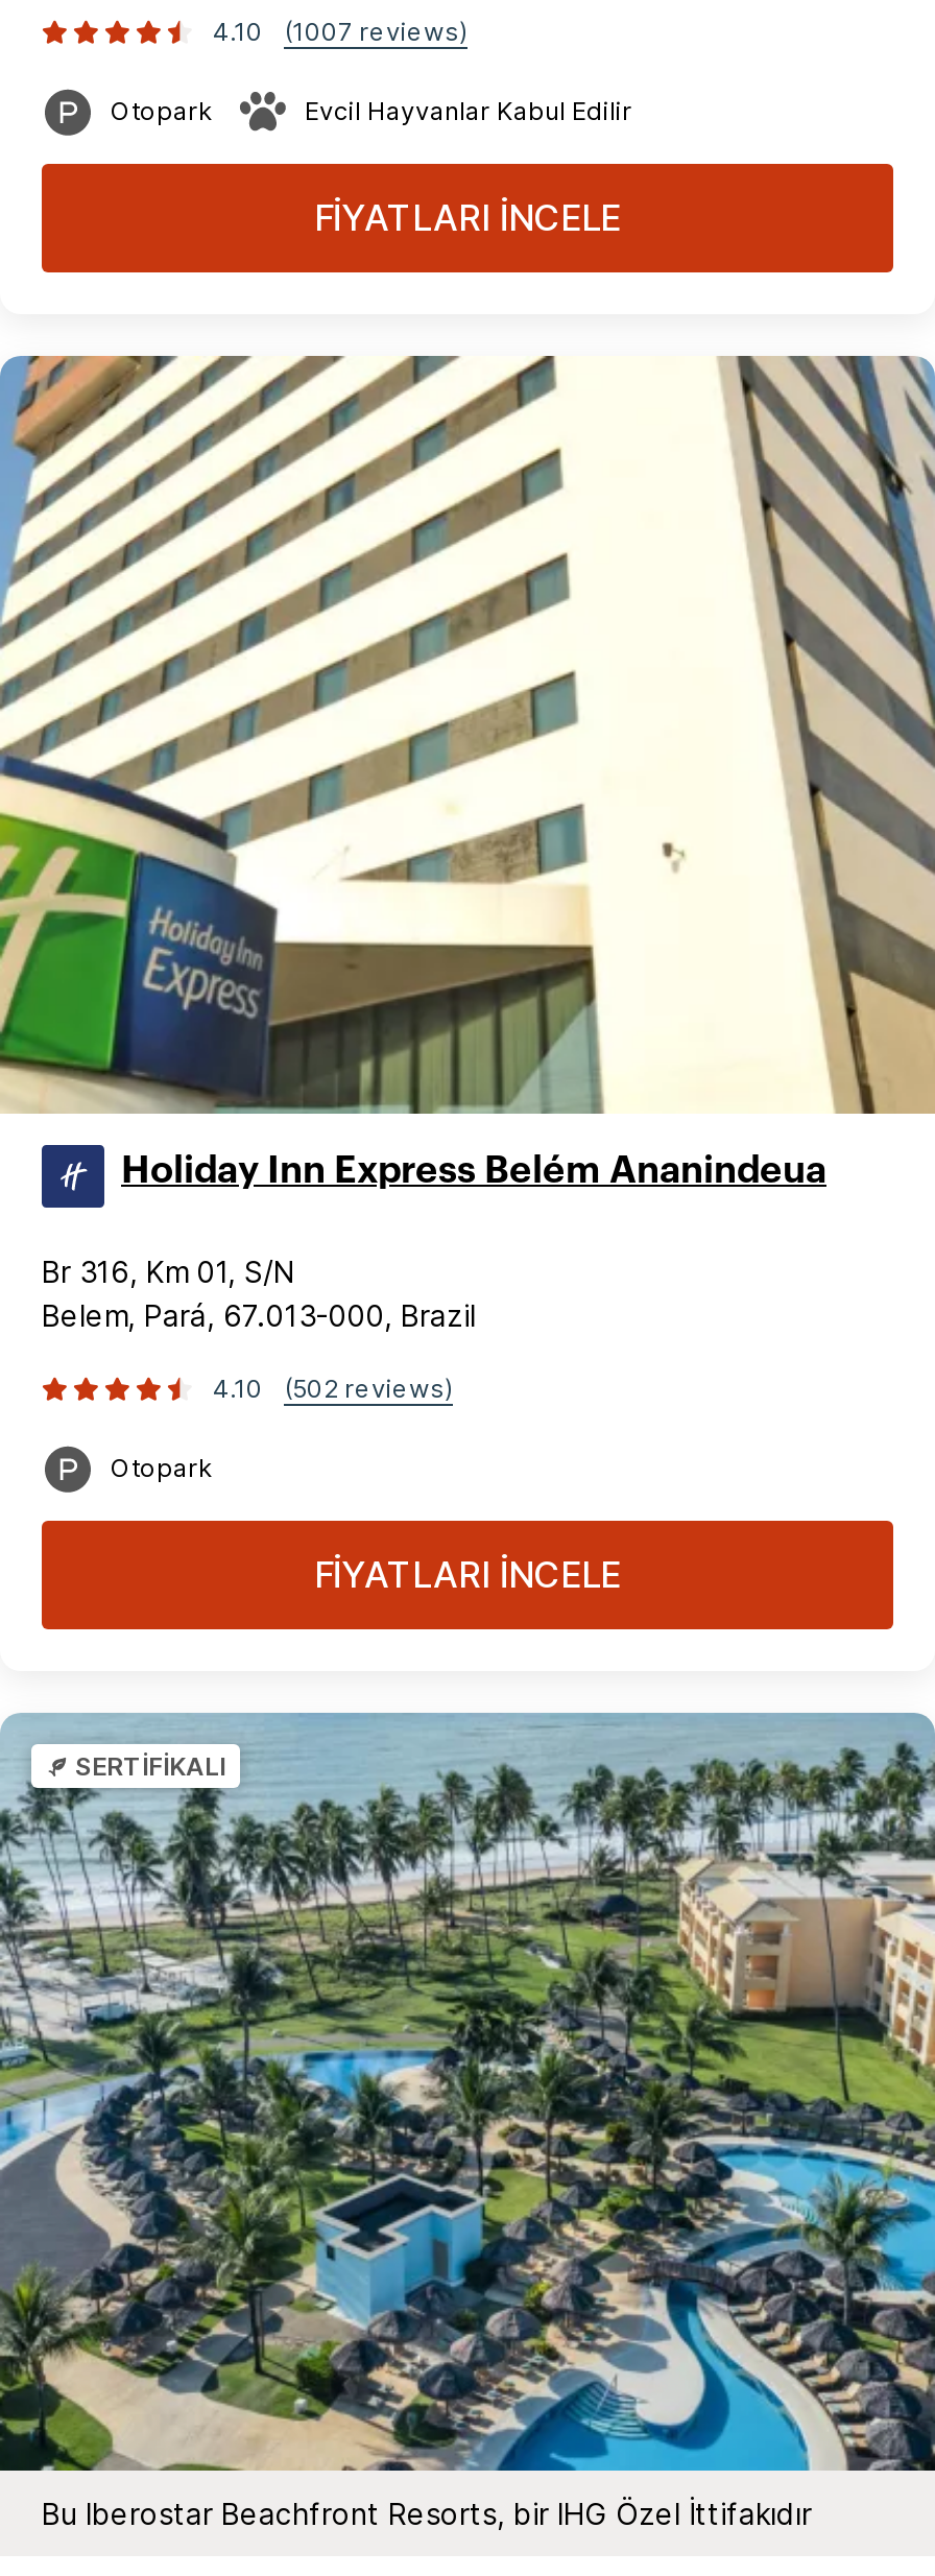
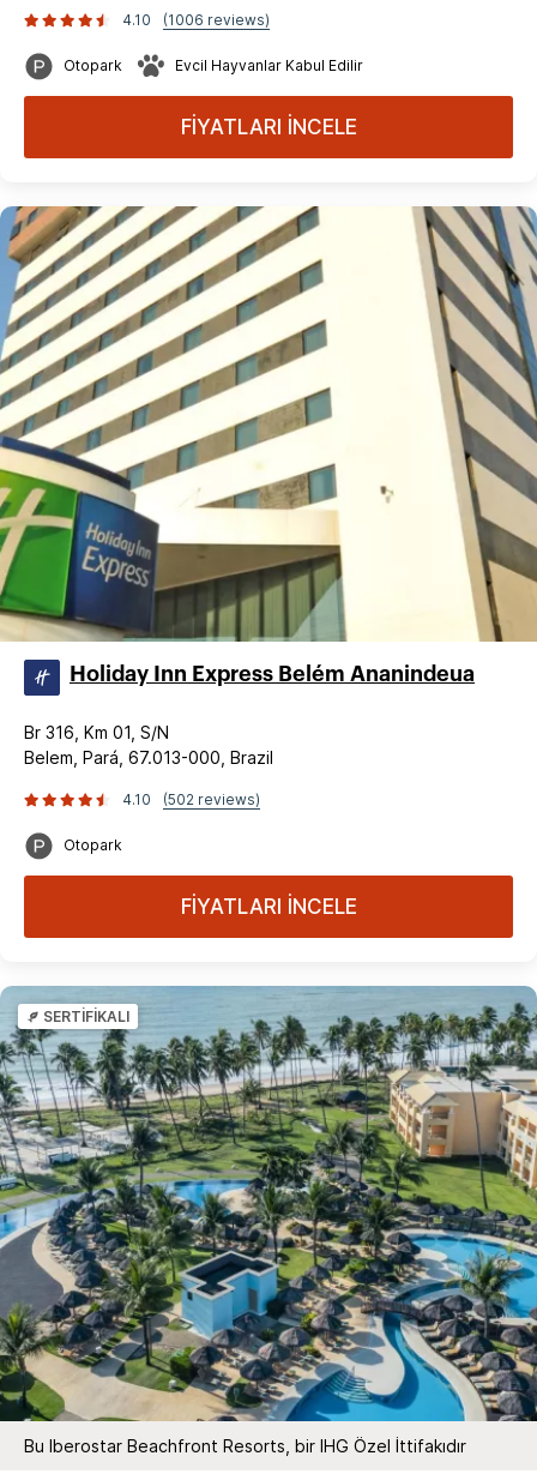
- 4.10 (1007 reviews)
+ 4.10 (1006 reviews)
